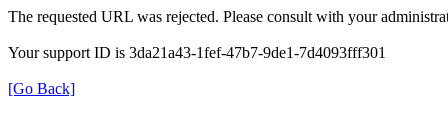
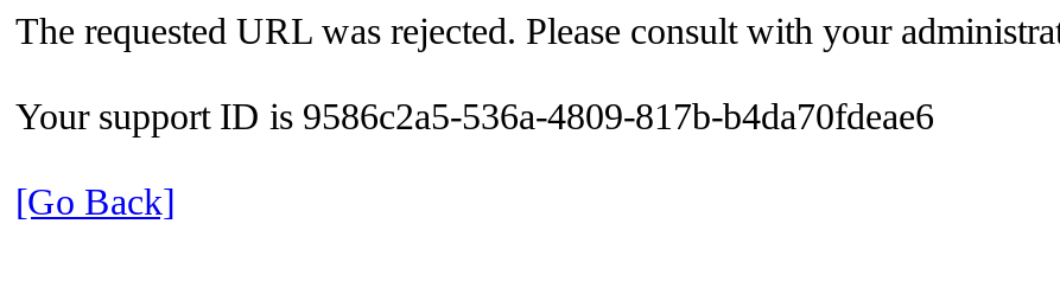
- Your support ID is 3da21a43-1fef-47b7-9de1-7d4093fff301
+ Your support ID is 9586c2a5-536a-4809-817b-b4da70fdeae6
